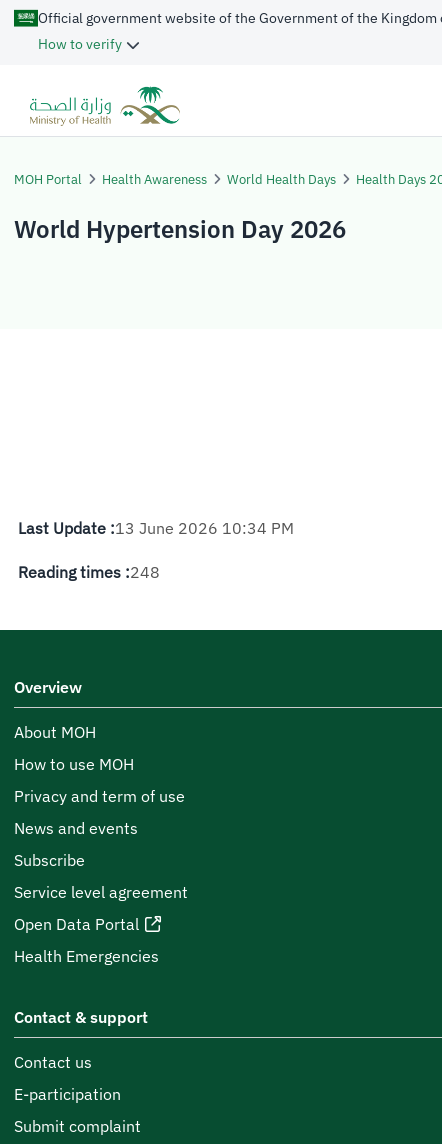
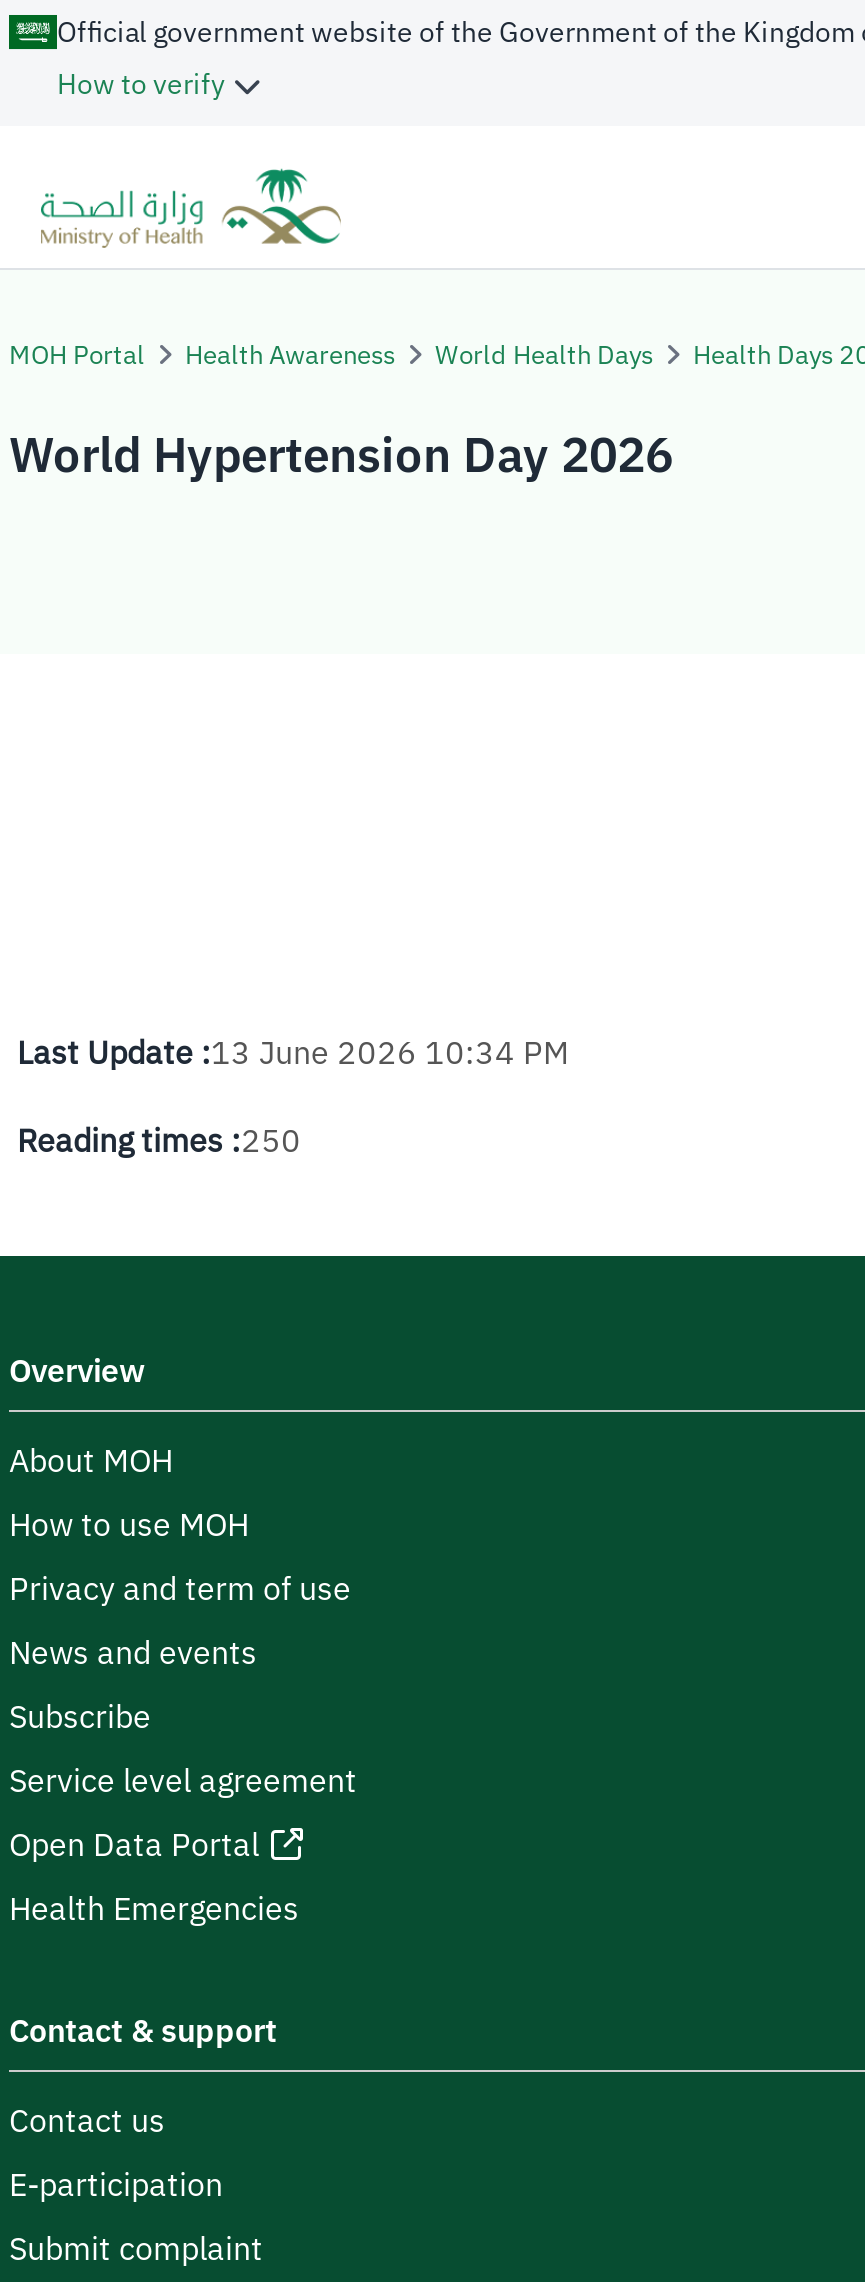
- Reading times : 248
+ Reading times : 250
